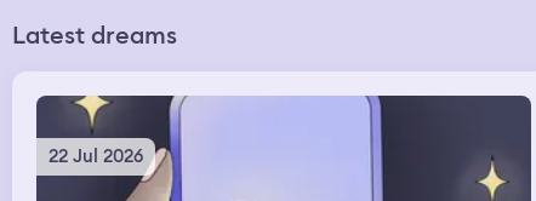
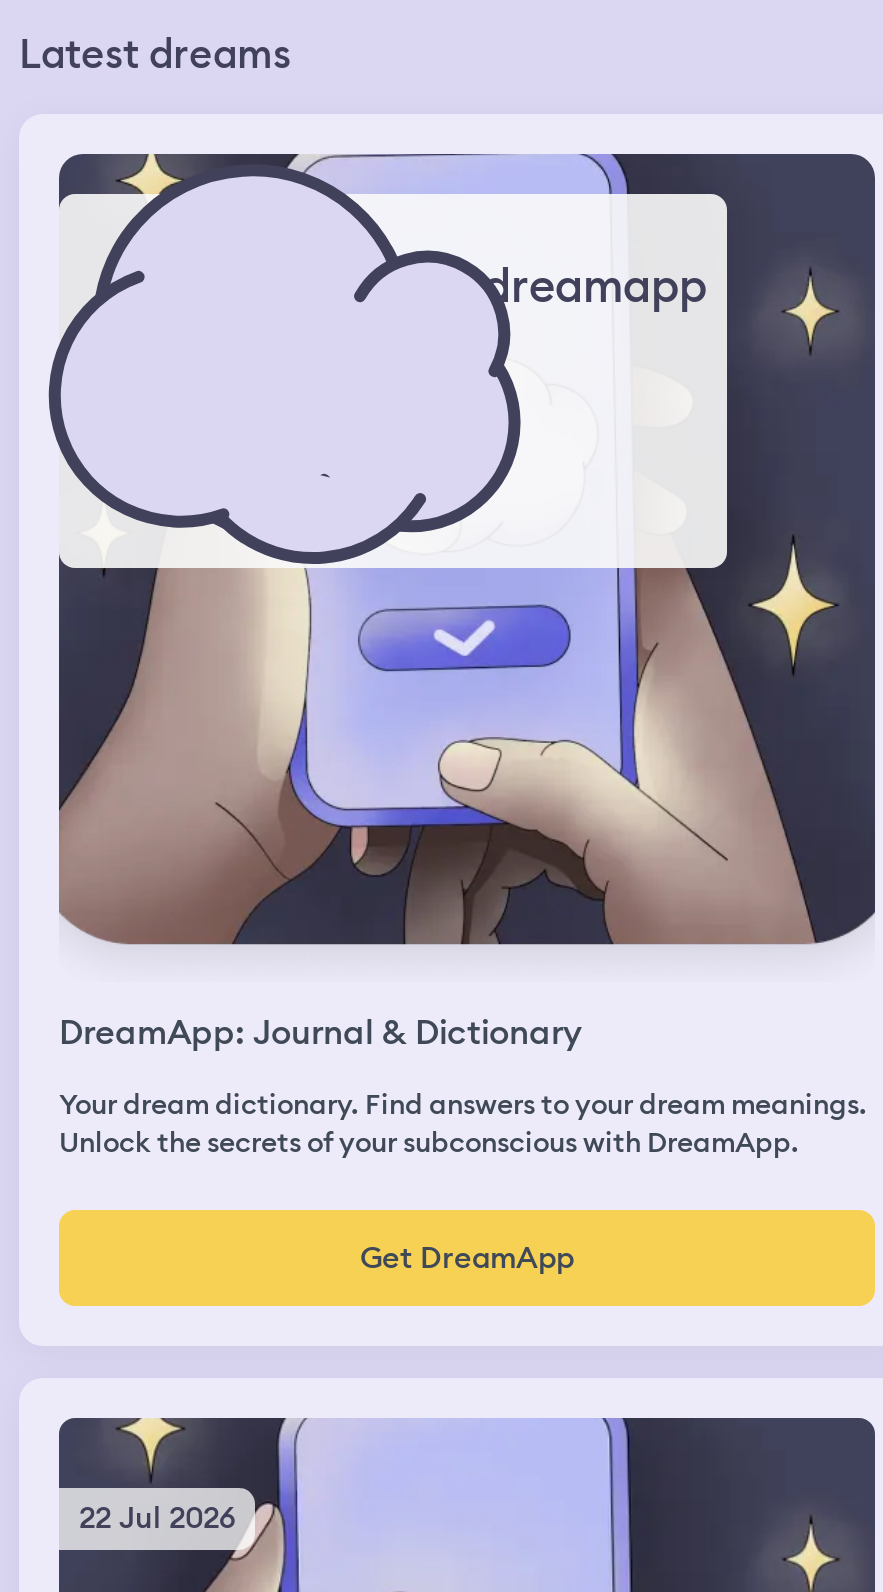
+ [image]
+ dreamapp

+ DreamApp: Journal & Dictionary
+ Your dream dictionary. Find answers to your dream meanings.
+ Unlock the secrets of your subconscious with DreamApp.
+ Get DreamApp
